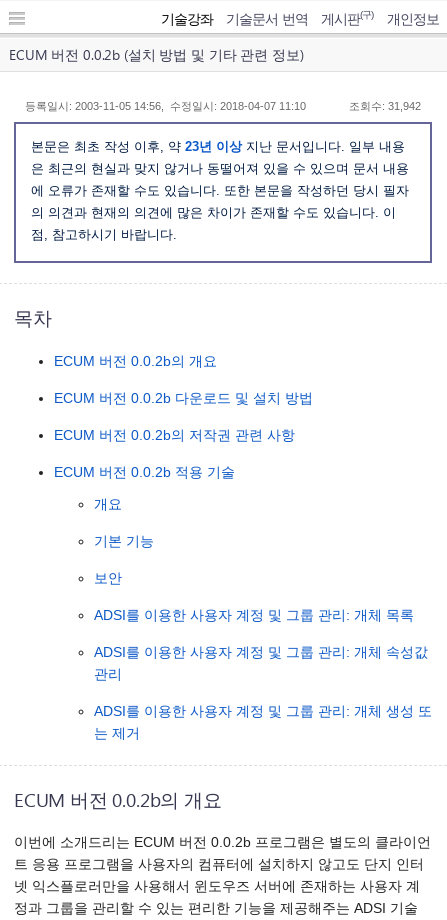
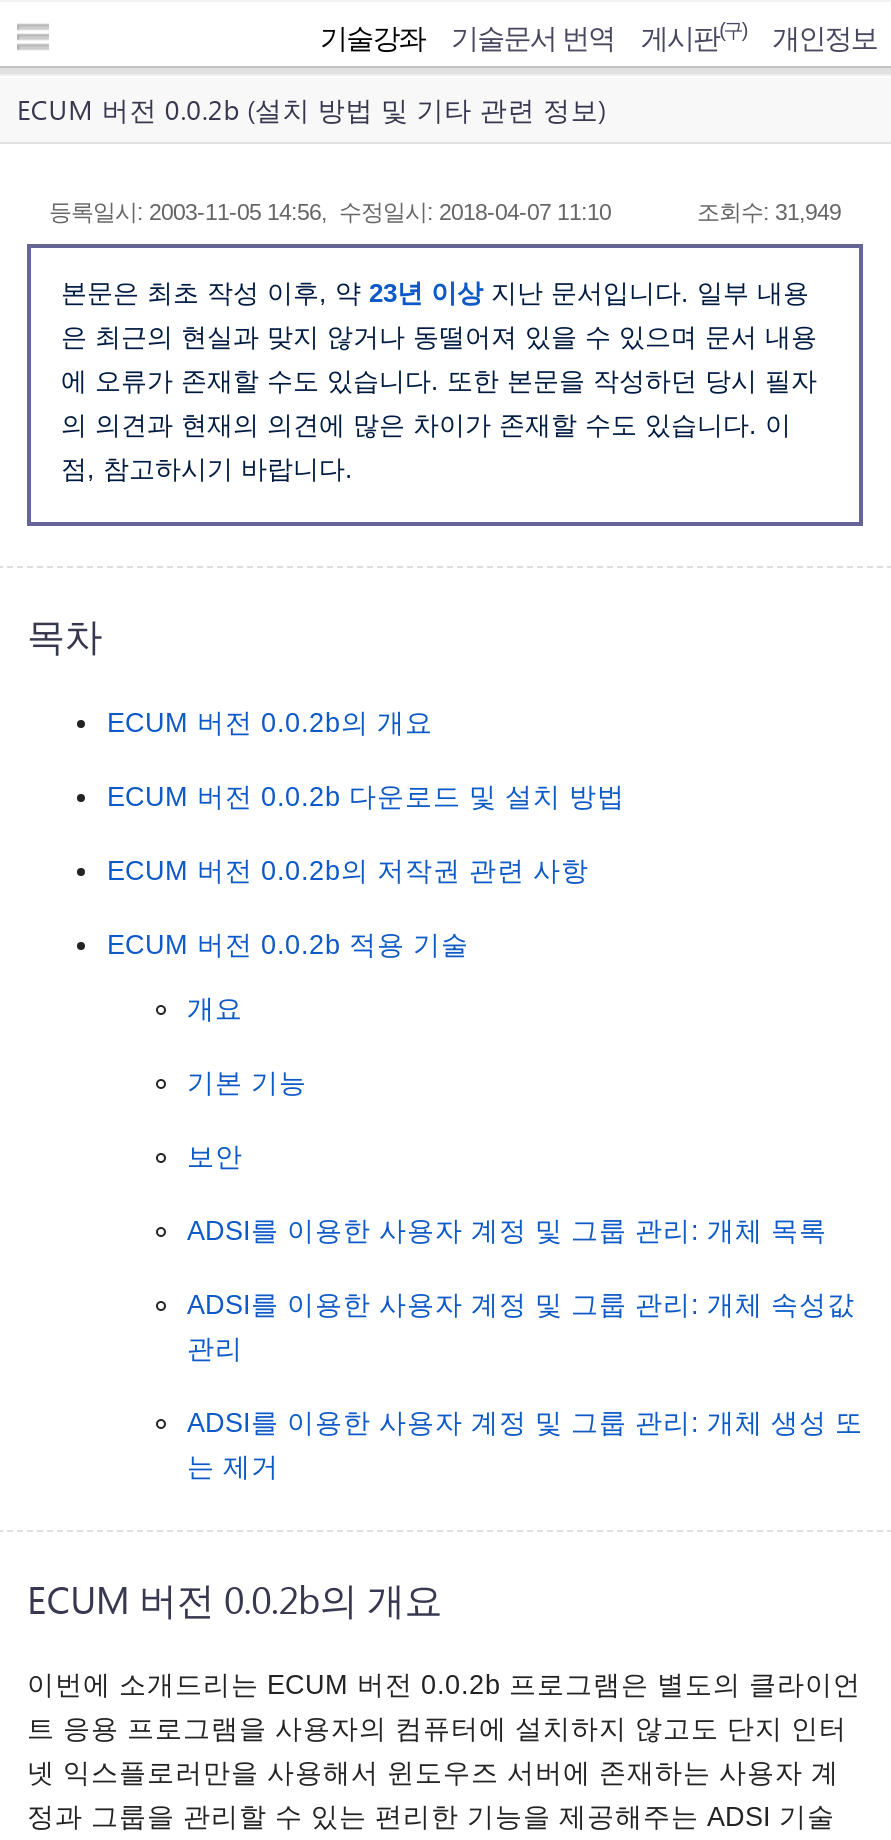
- 조회수: 31,942
+ 조회수: 31,949
